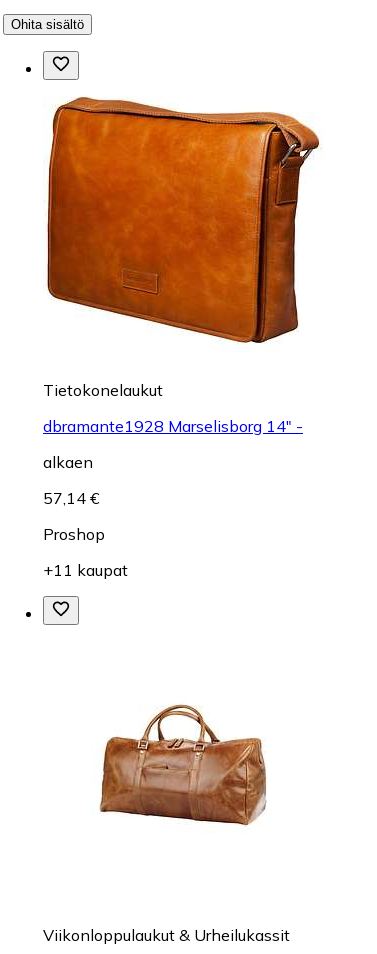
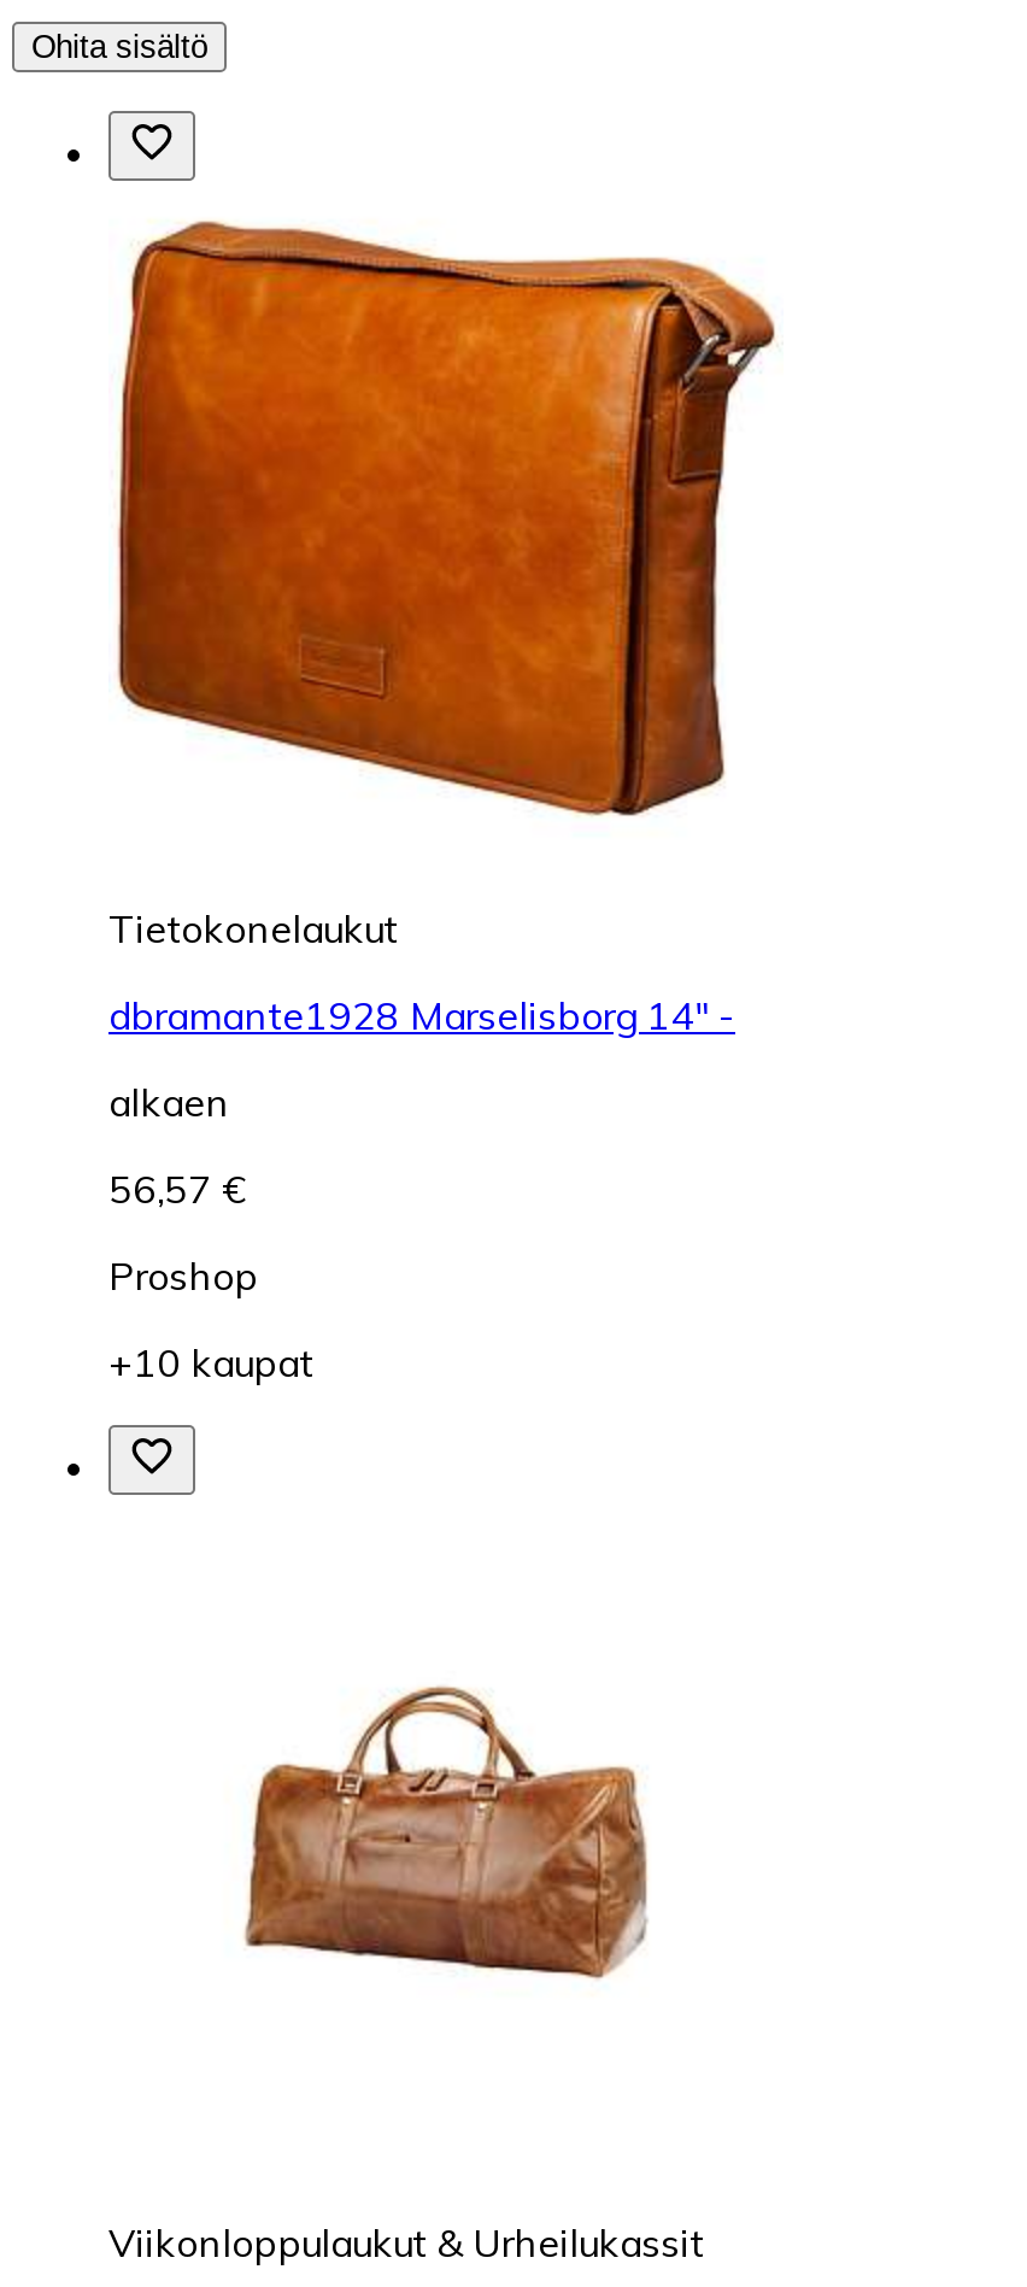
- 57,14 €
+ 56,57 €

- +11 kaupat
+ +10 kaupat
